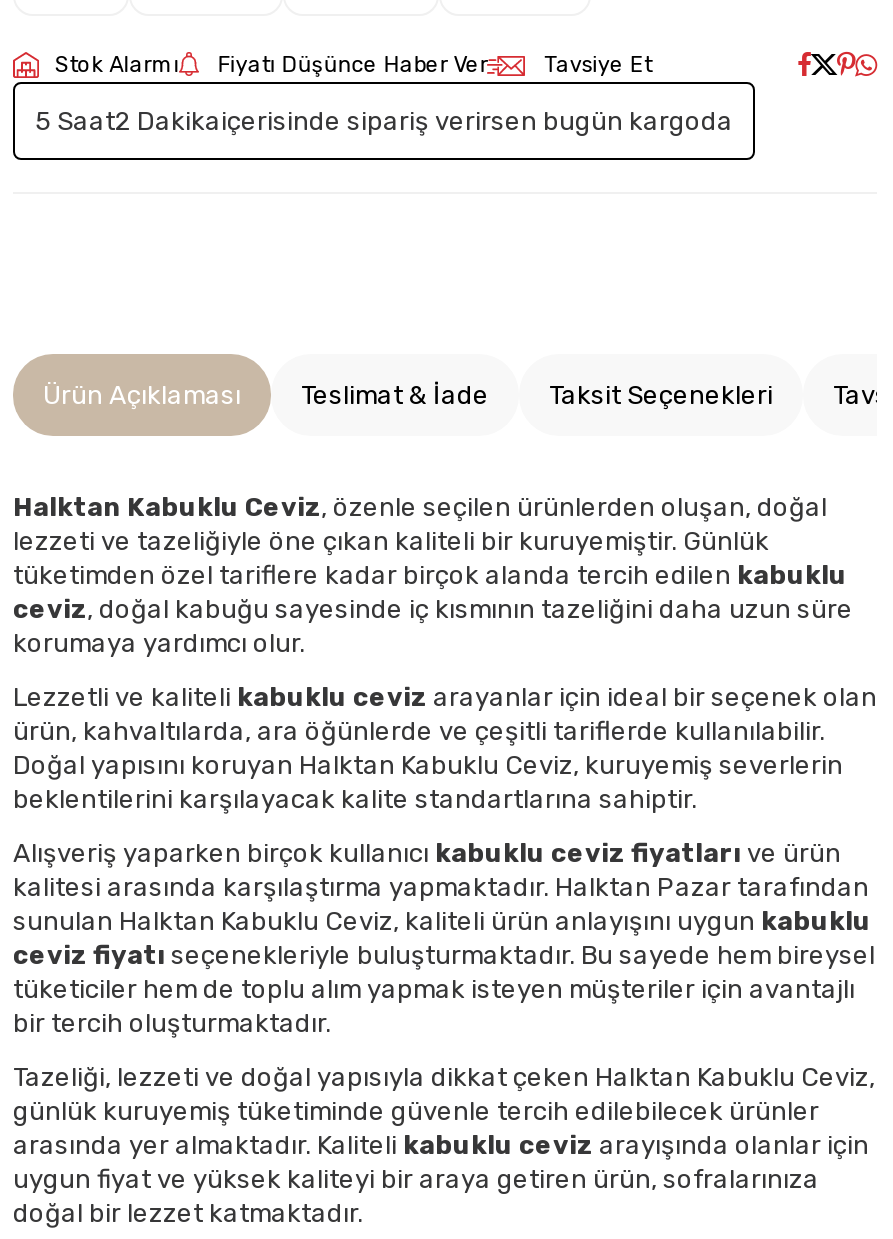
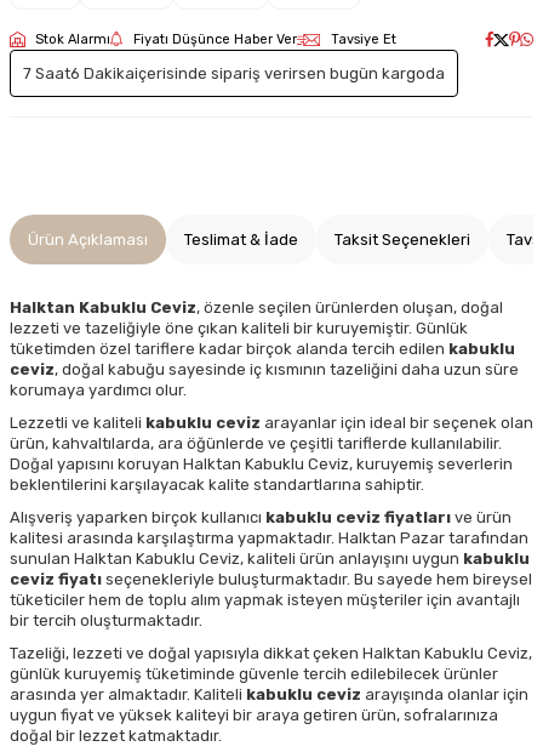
- 5 Saat2 Dakikaiçerisinde sipariş verirsen bugün kargoda
+ 7 Saat6 Dakikaiçerisinde sipariş verirsen bugün kargoda
